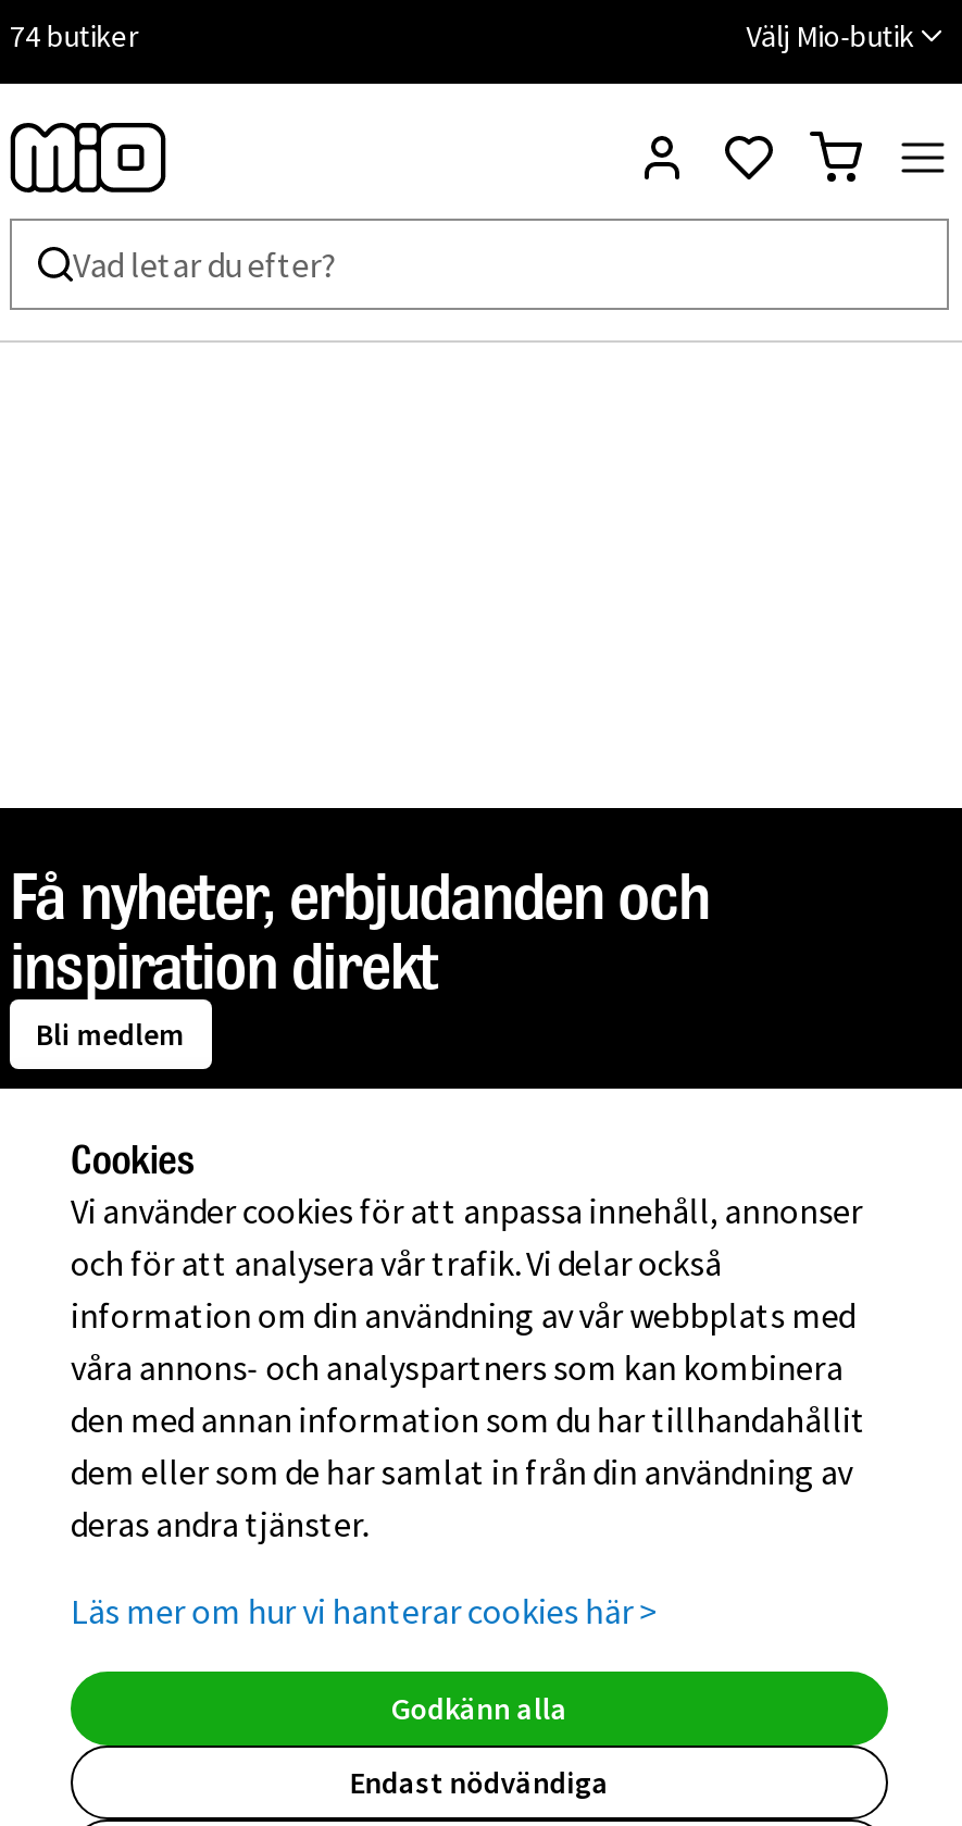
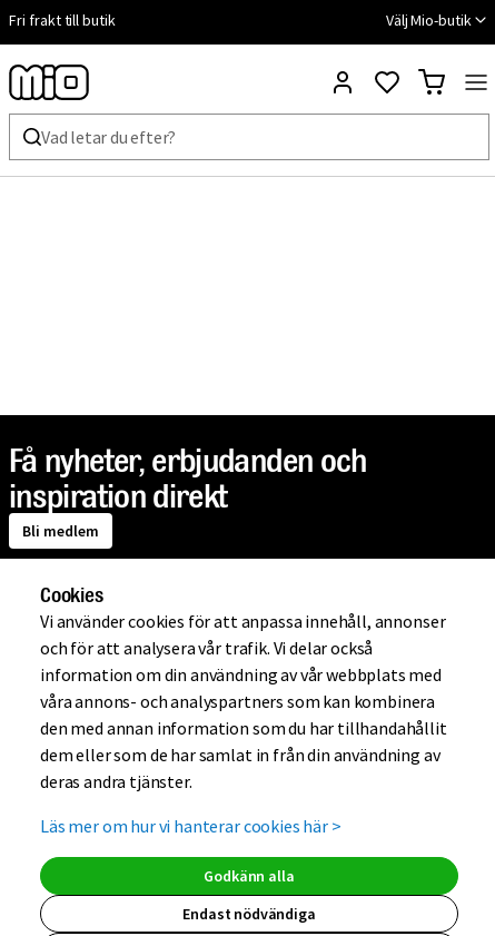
- 74 butiker
+ Fri frakt till butik
